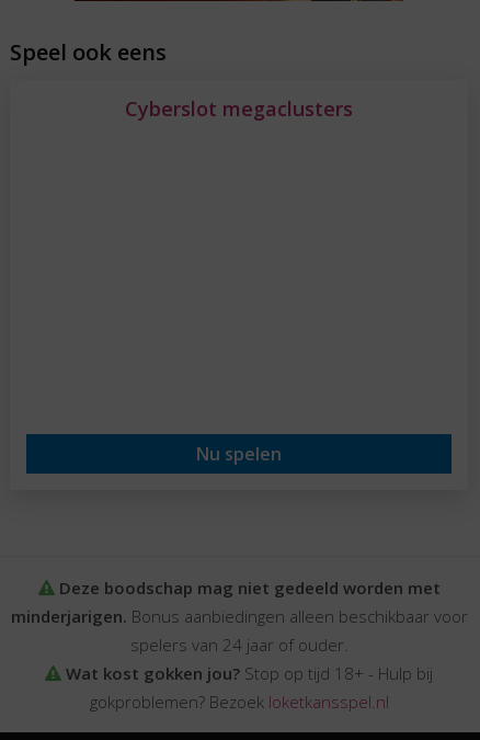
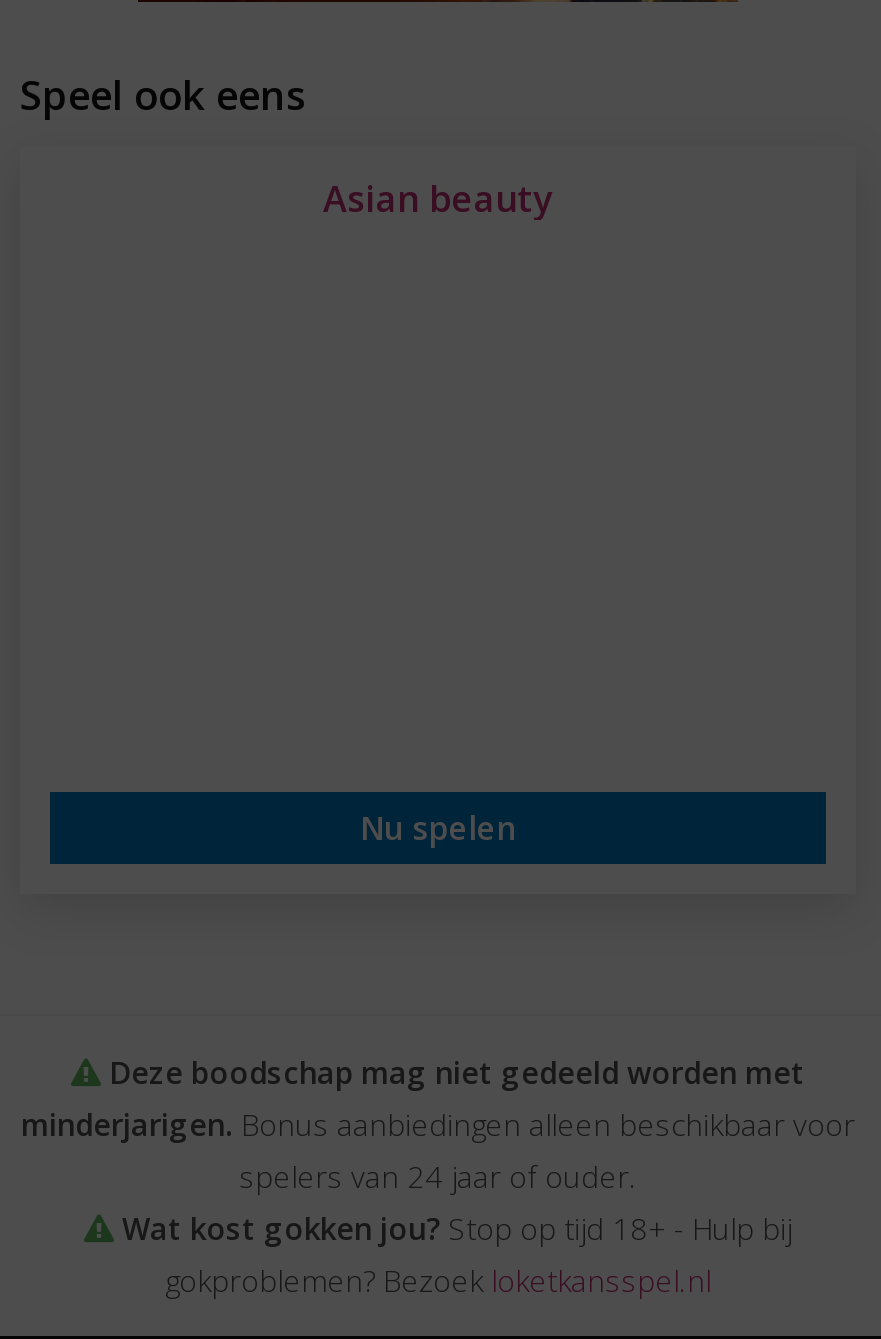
- Cyberslot megaclusters
+ Asian beauty
